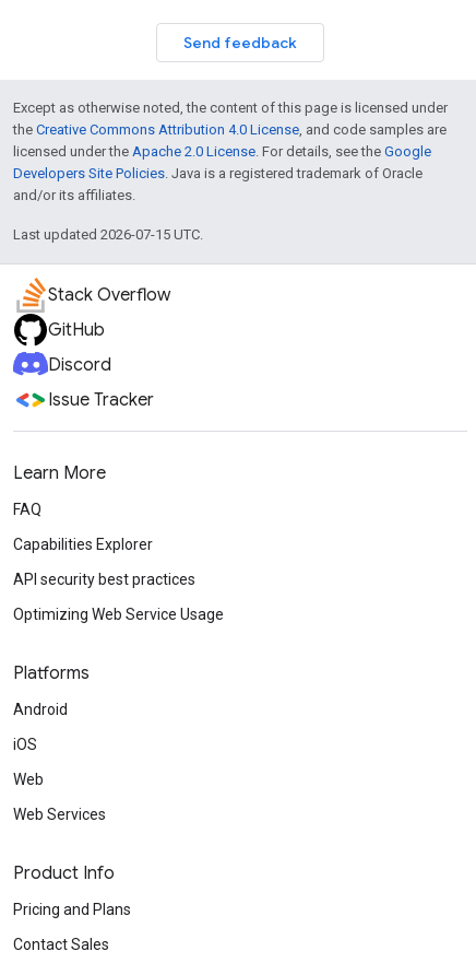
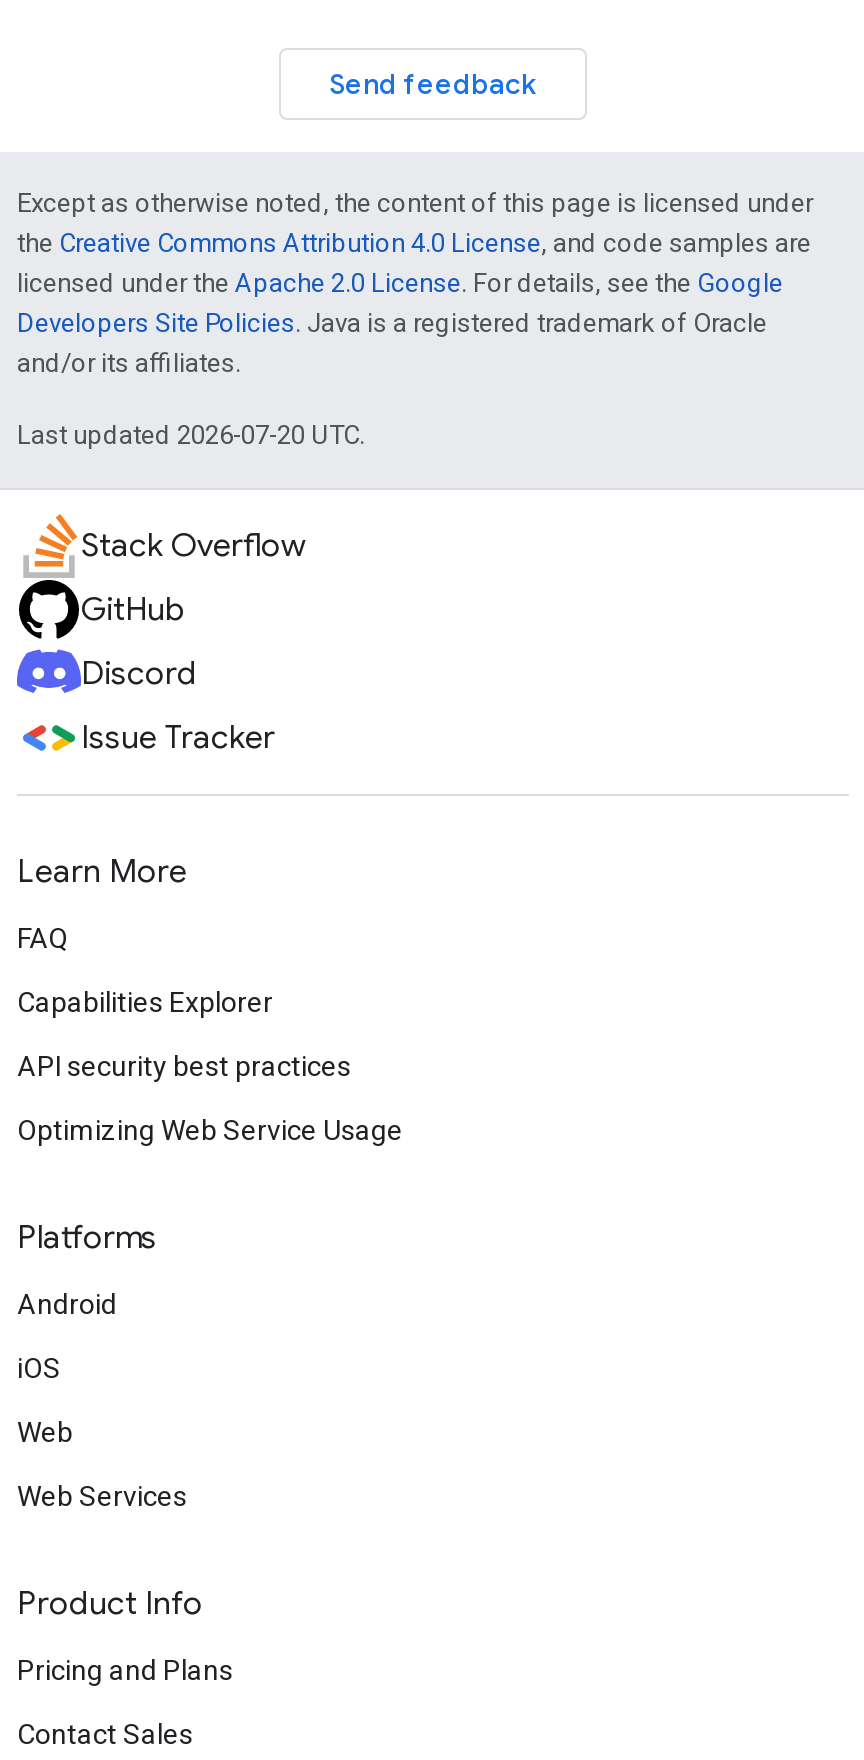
- Last updated 2026-07-15 UTC.
+ Last updated 2026-07-20 UTC.
